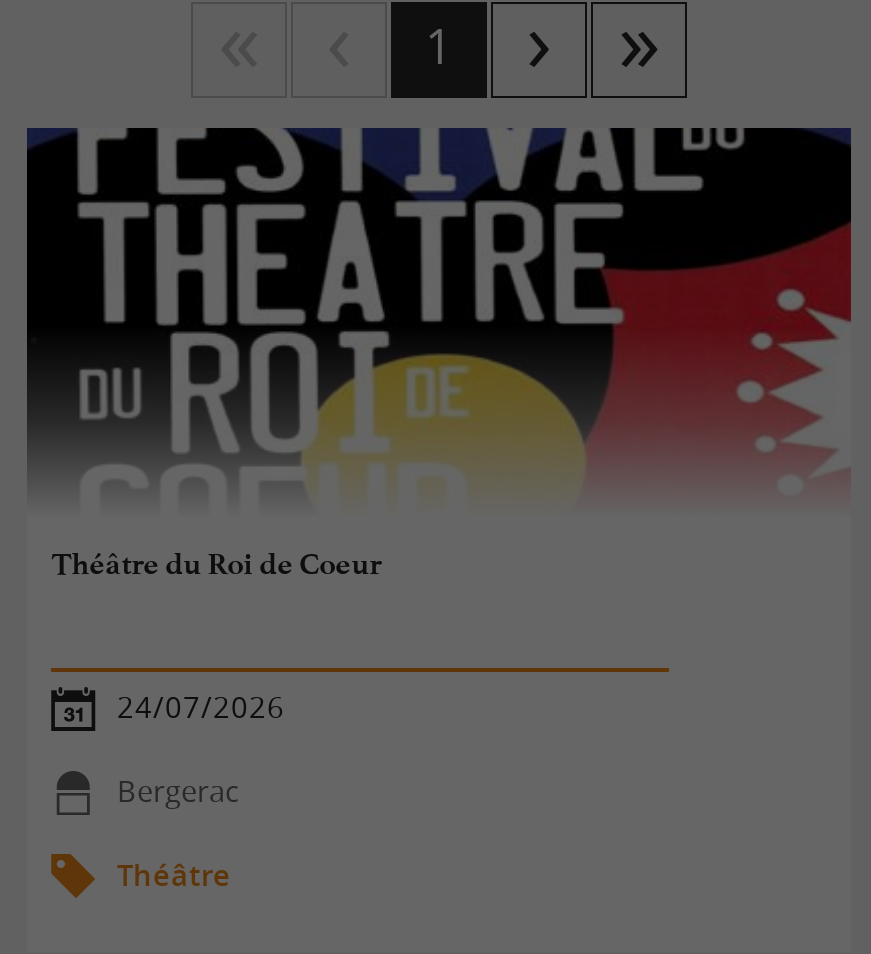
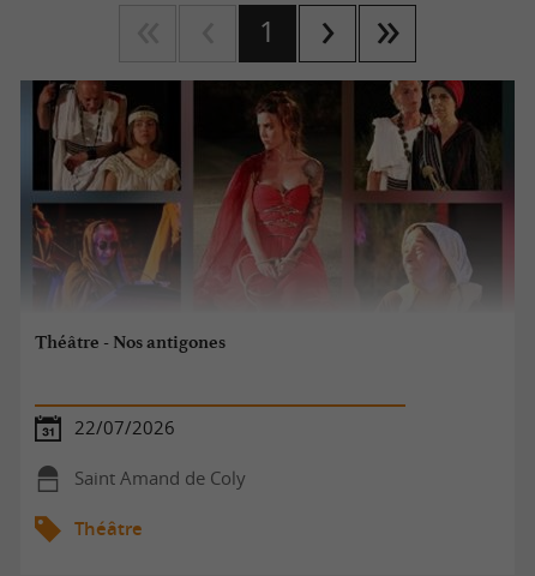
- [image]
- Théâtre du Roi de Coeur
+ [image]
+ Théâtre - Nos antigones

- 24/07/2026
+ 22/07/2026

- Bergerac
+ Saint Amand de Coly
